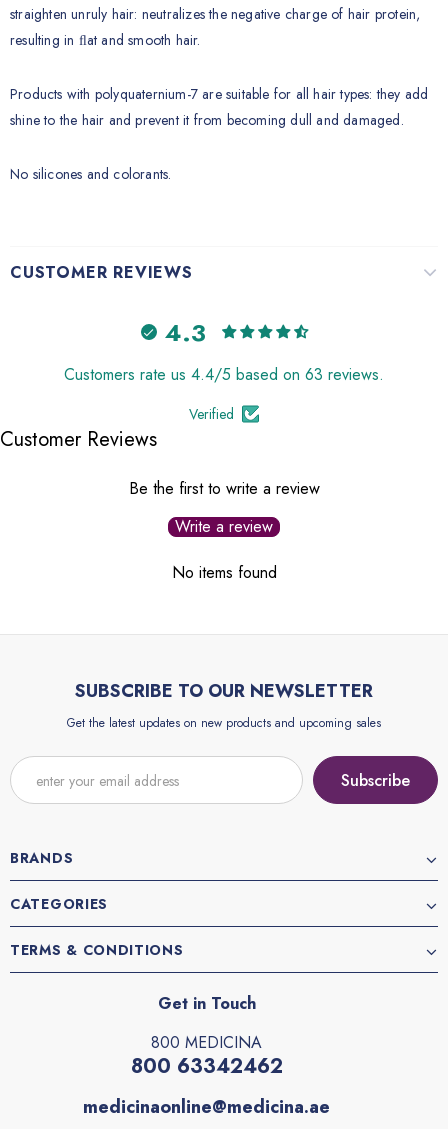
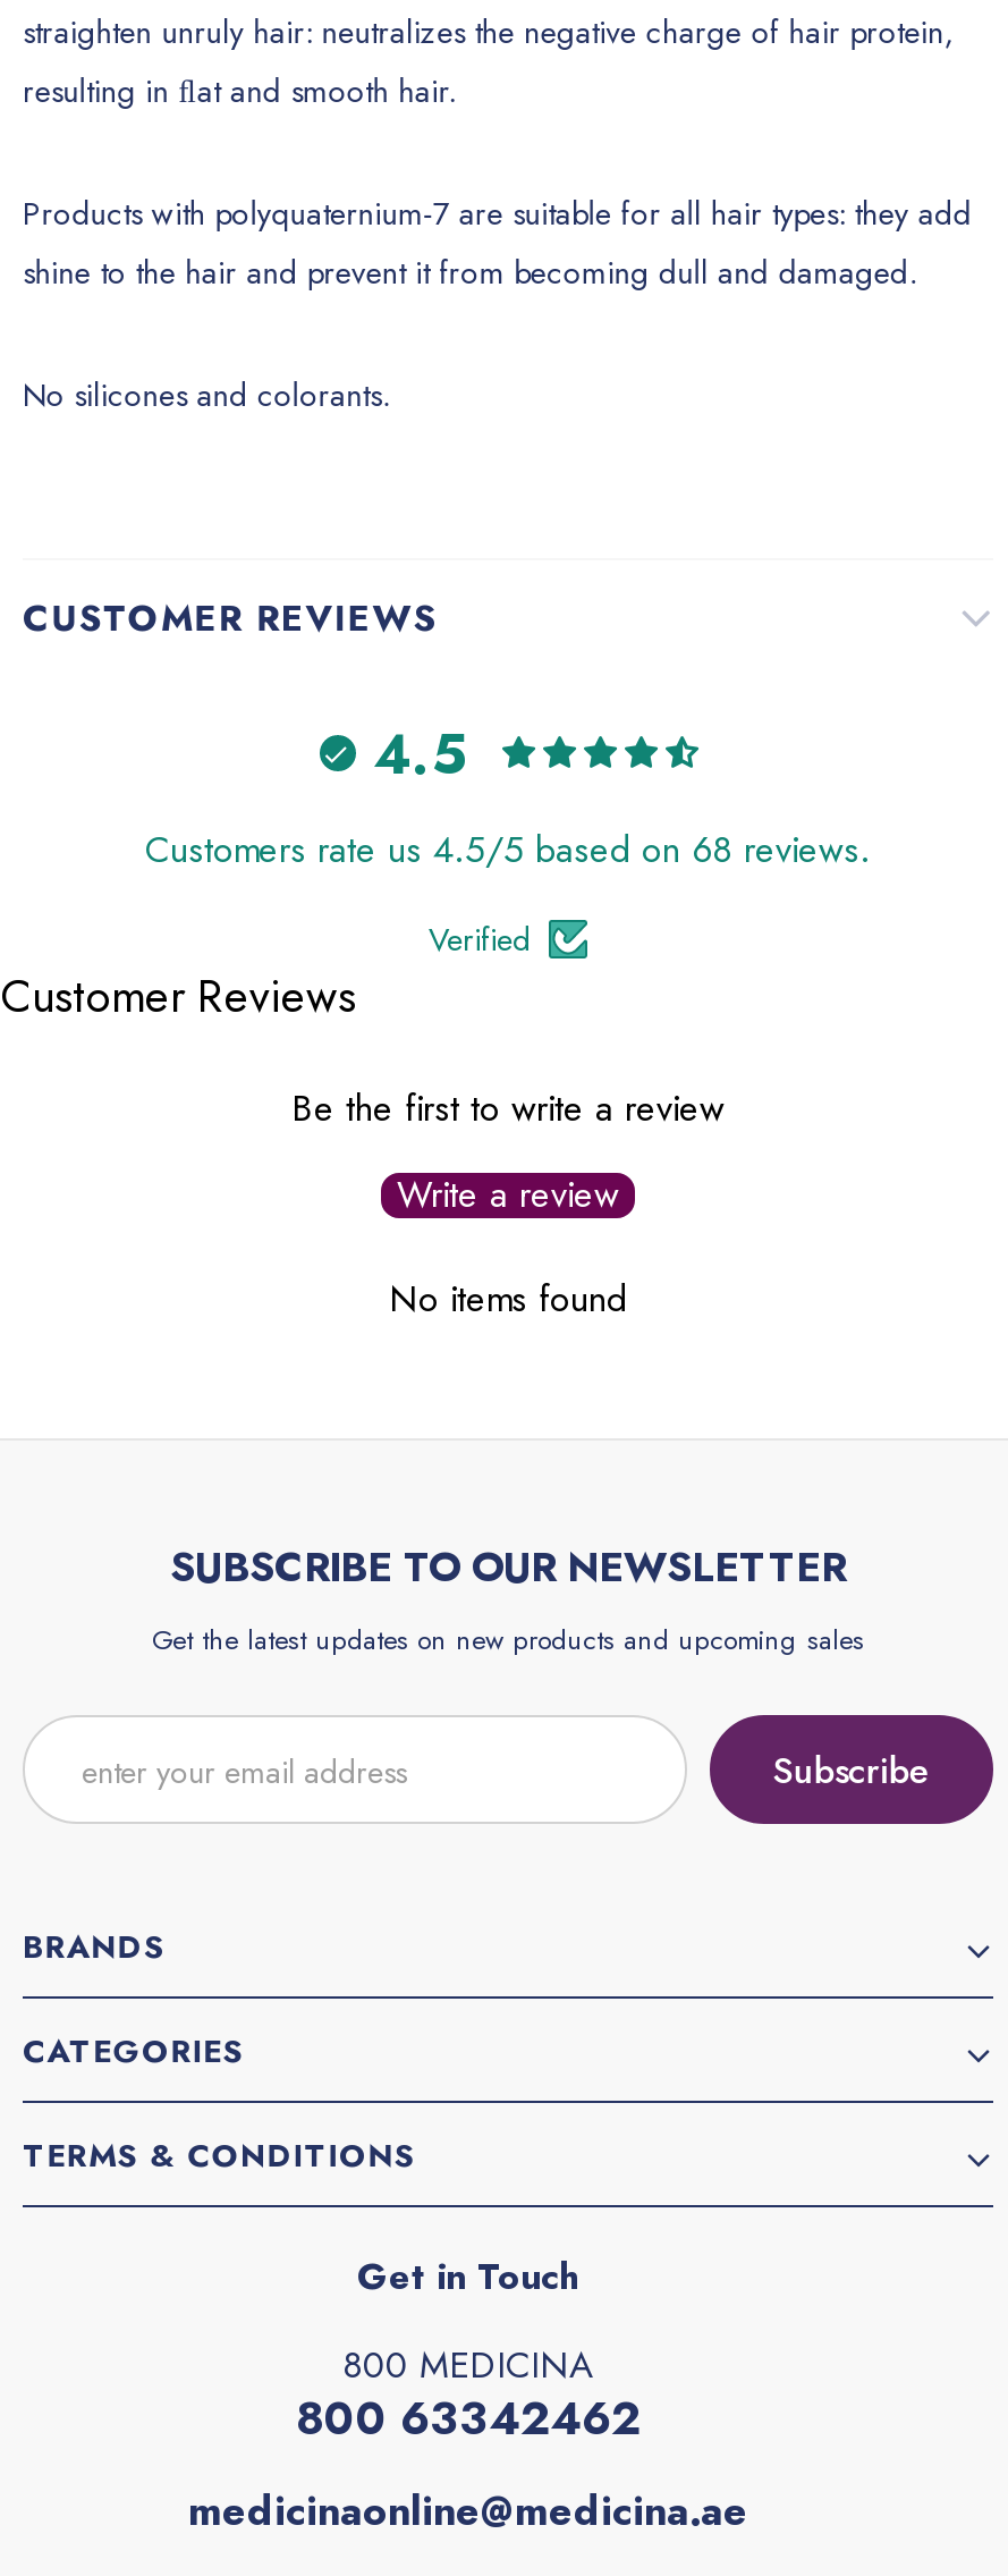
- 4.3
+ 4.5

- Customers rate us 4.4/5 based on 63 reviews.
+ Customers rate us 4.5/5 based on 68 reviews.
